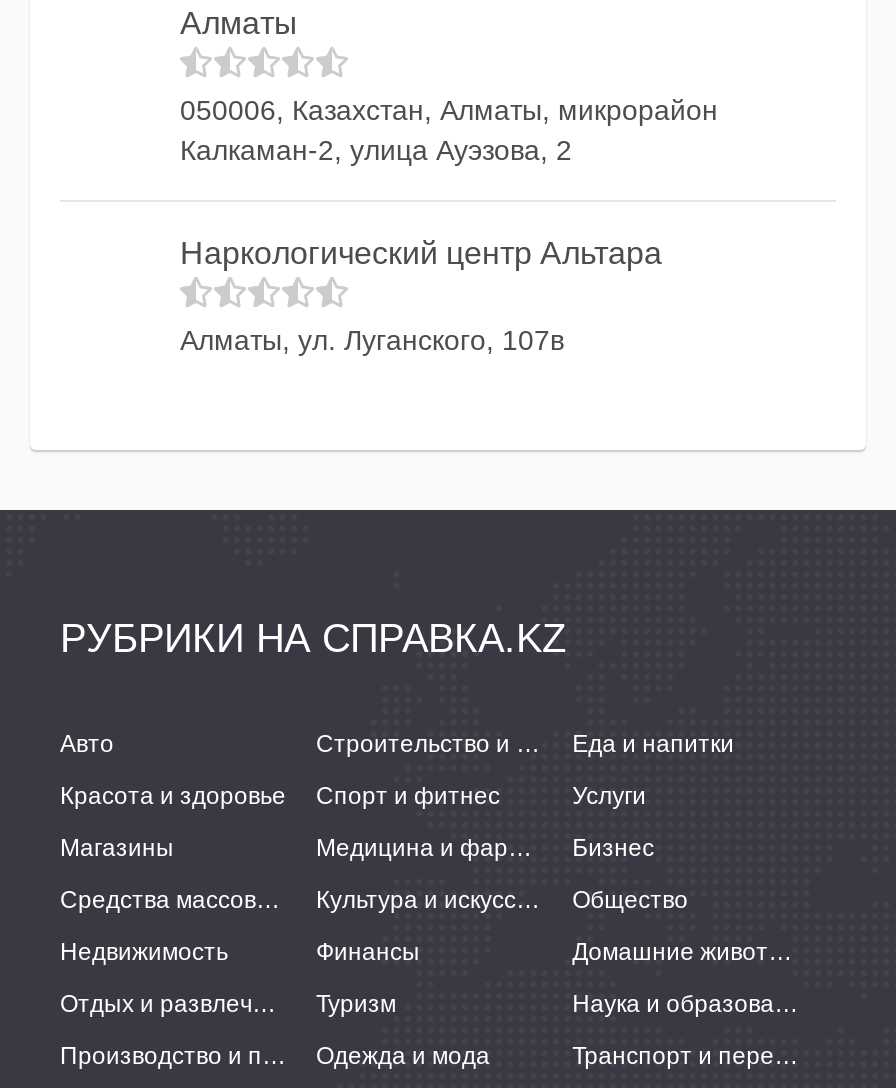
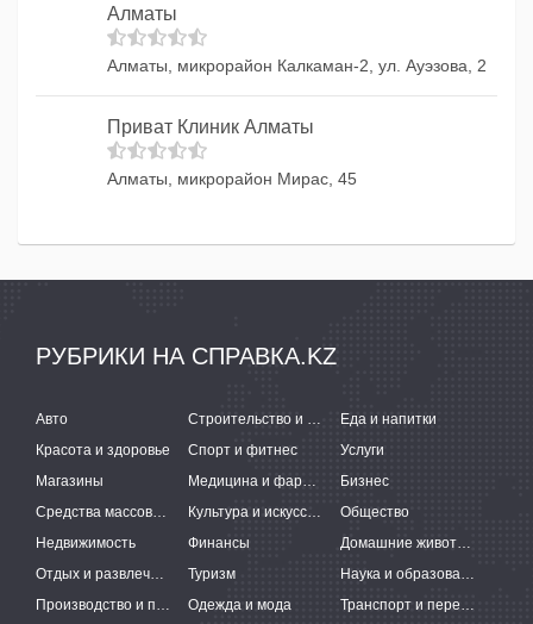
- 050006, Казахстан, Алматы, микрорайон
- Калкаман-2, улица Ауэзова, 2
+ Алматы, микрорайон Калкаман-2, ул. Ауэзова, 2

- Наркологический центр Альтара
+ Приват Клиник Алматы

- Алматы, ул. Луганского, 107в
+ Алматы, микрорайон Мирас, 45
